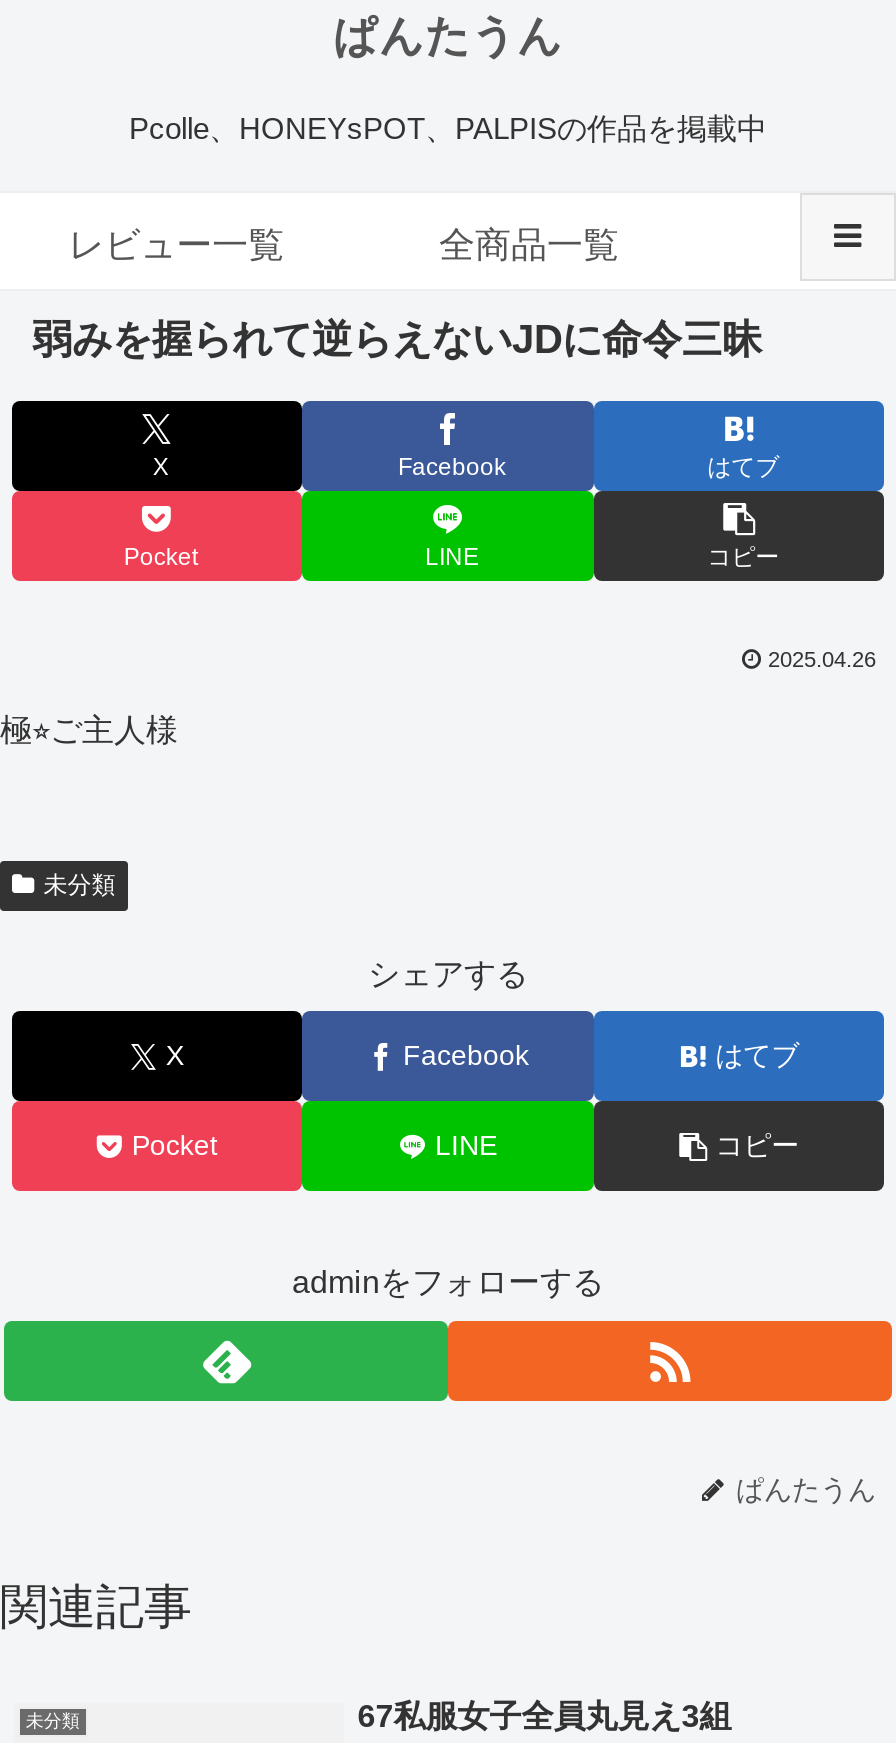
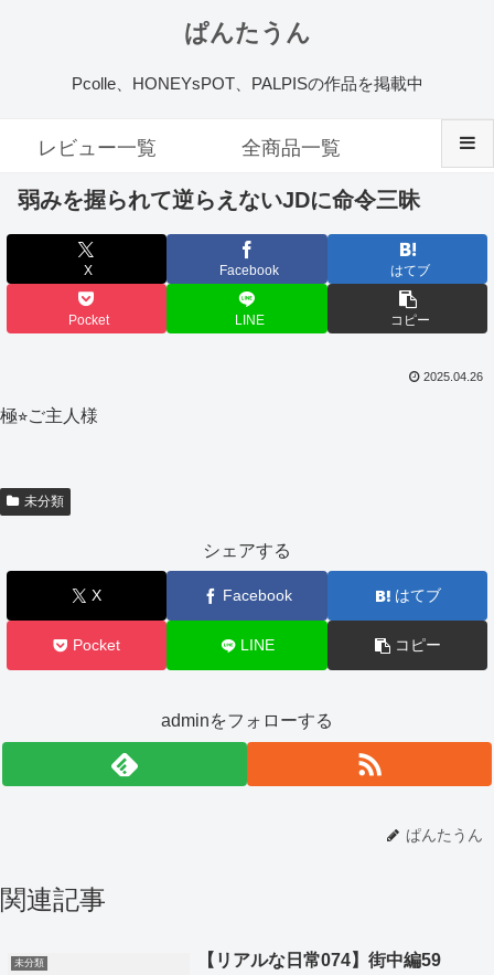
- 67私服女子全員丸見え3組
+ 【リアルな日常074】街中編59
